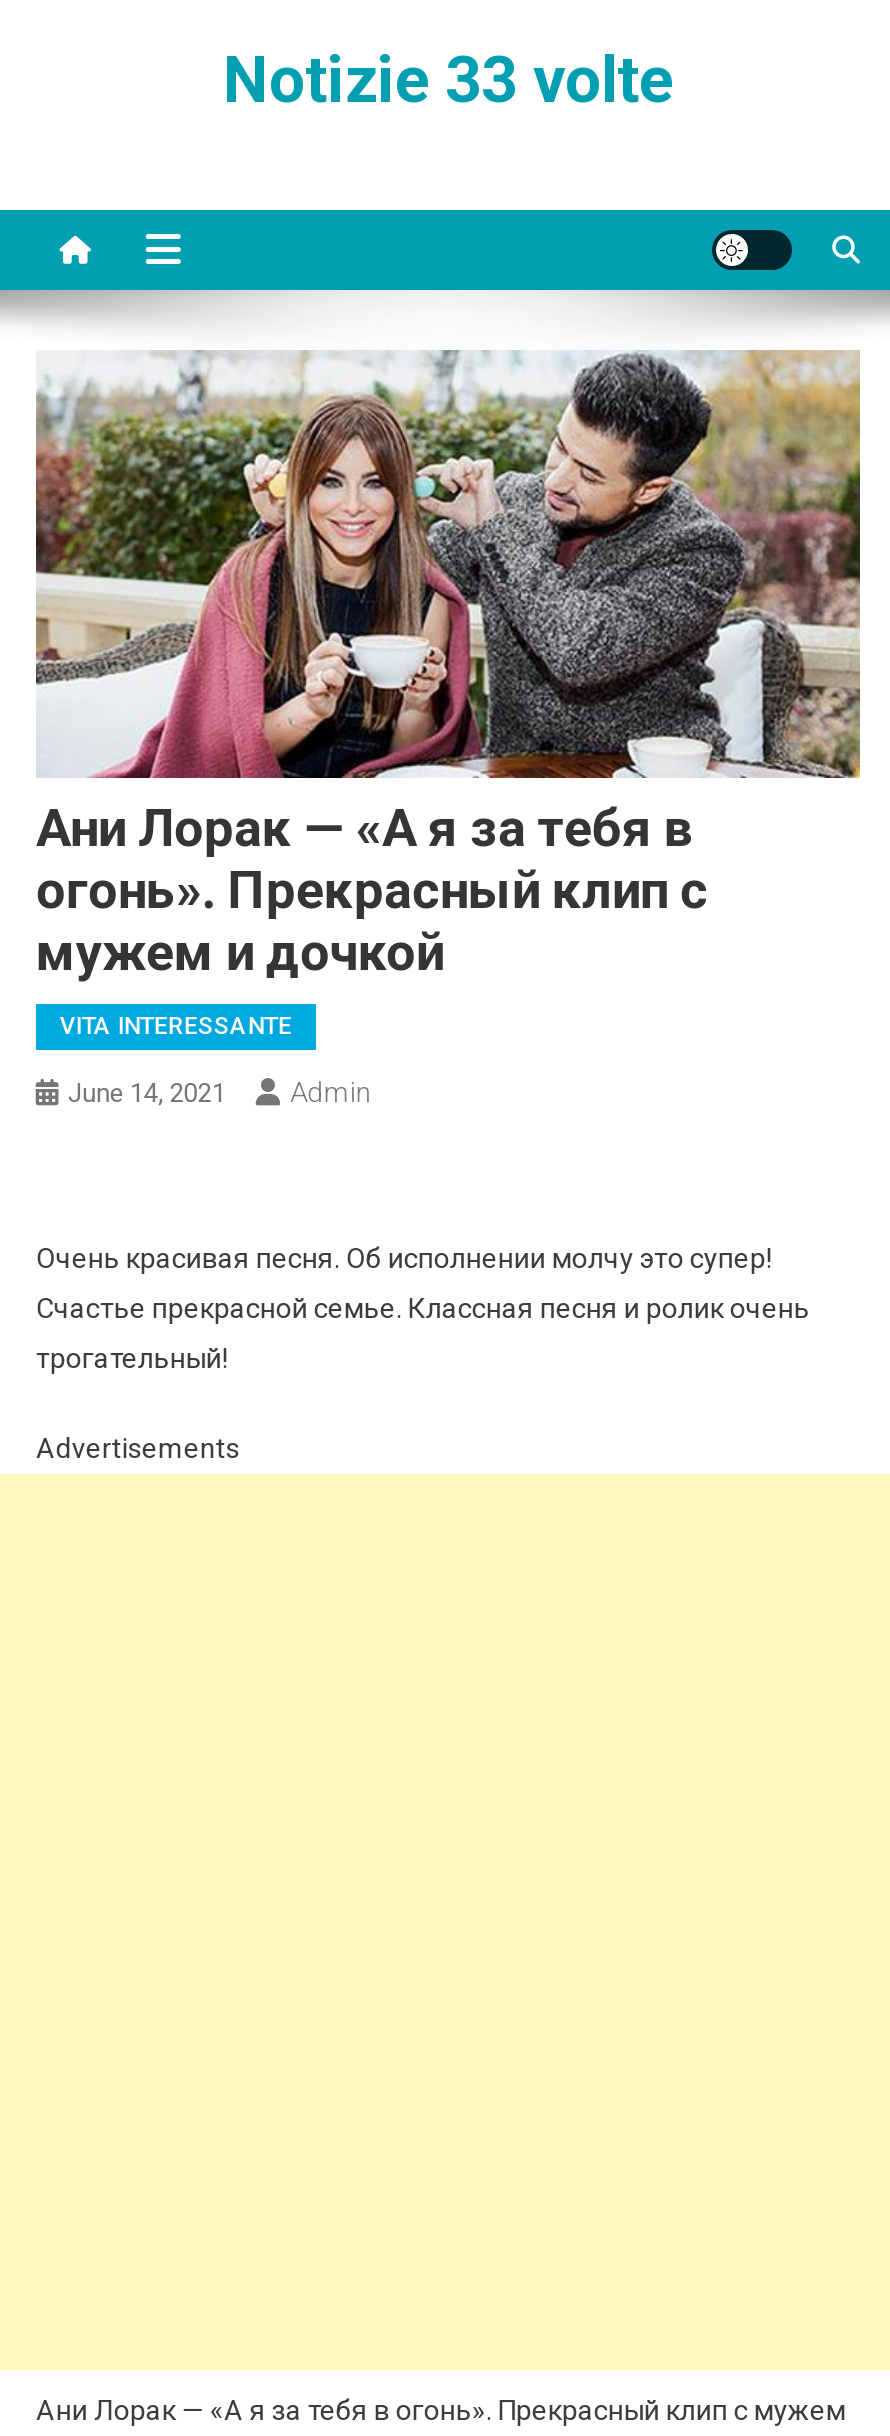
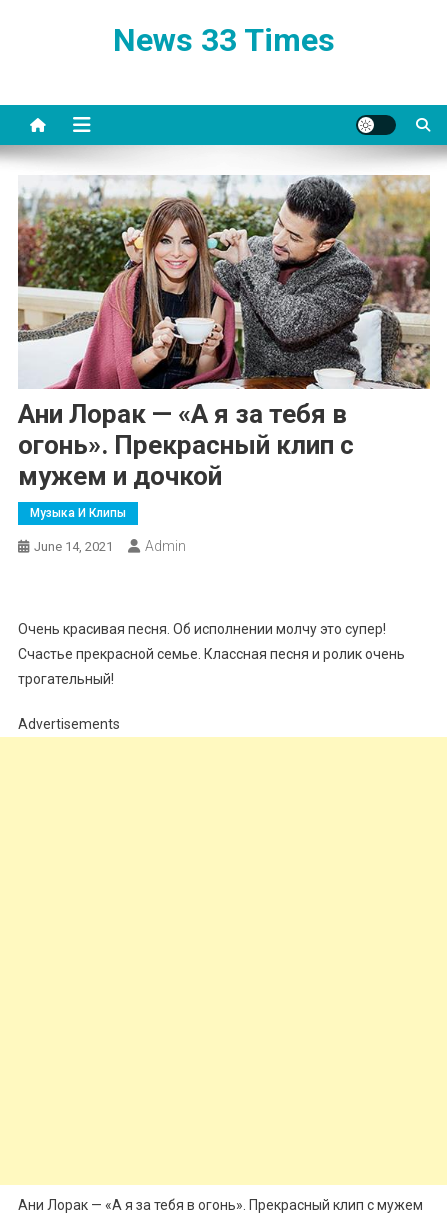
- Notizie 33 volte
+ News 33 Times

- VITA INTERESSANTE
+ Музыка И Клипы
